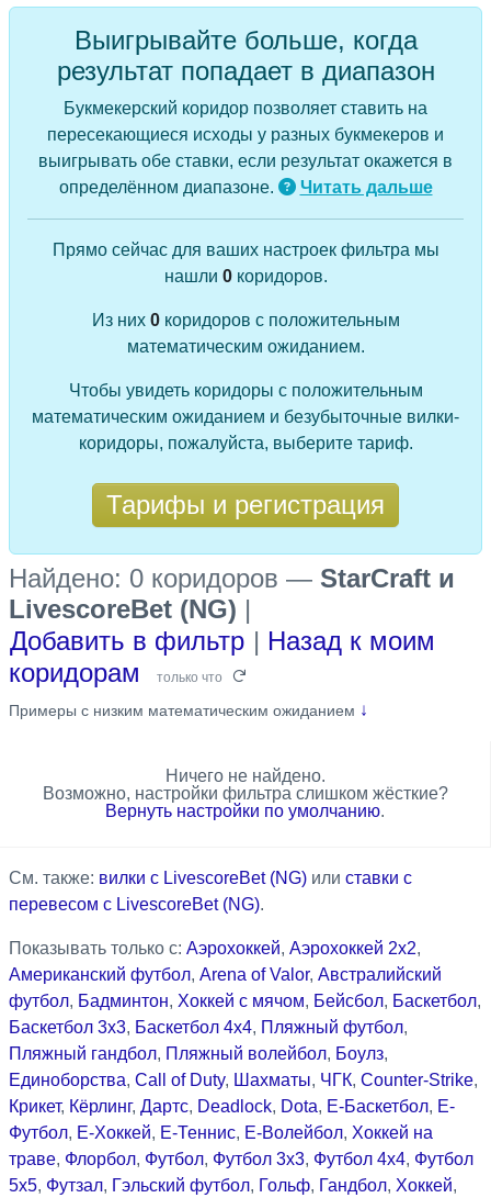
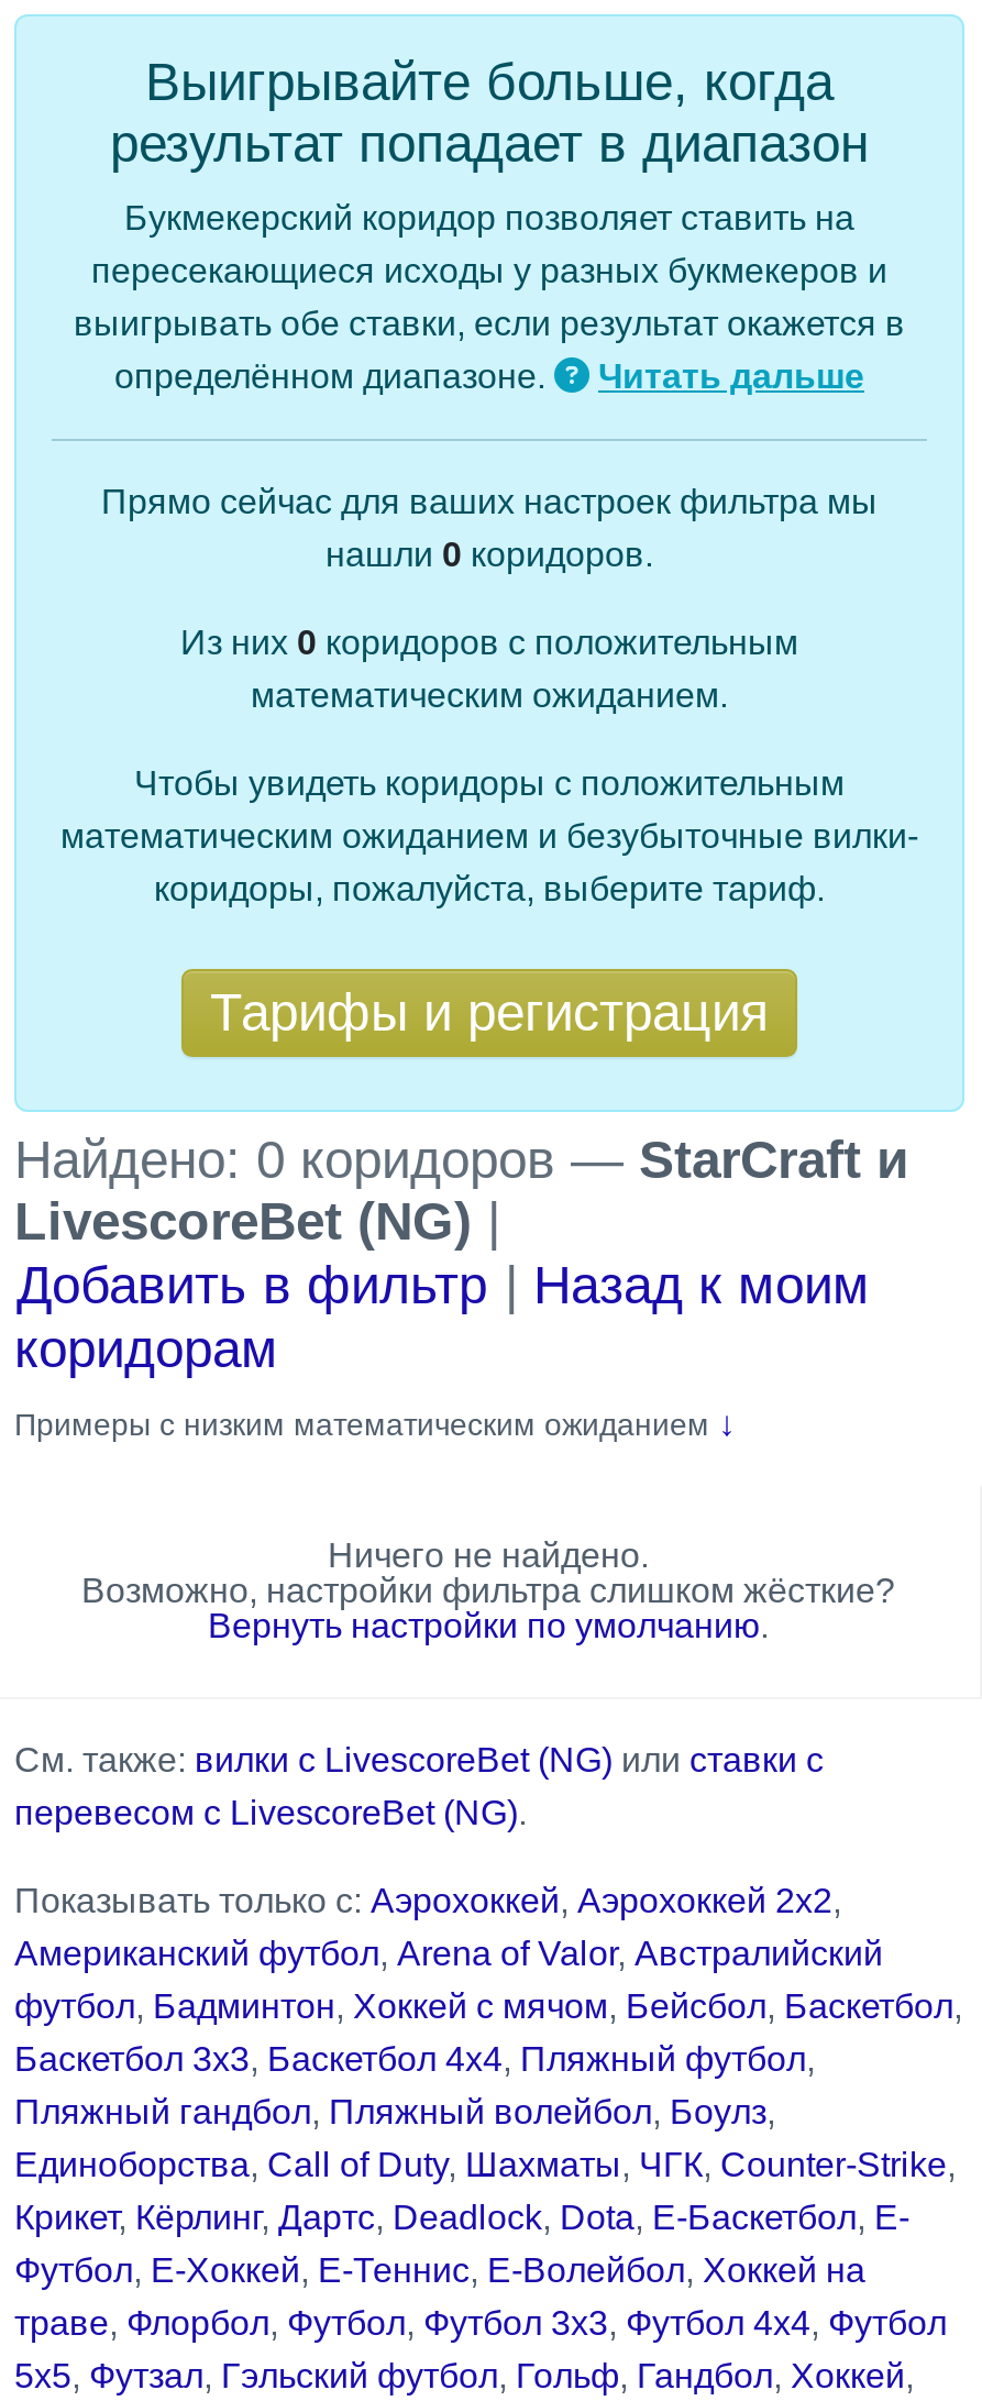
- только что
